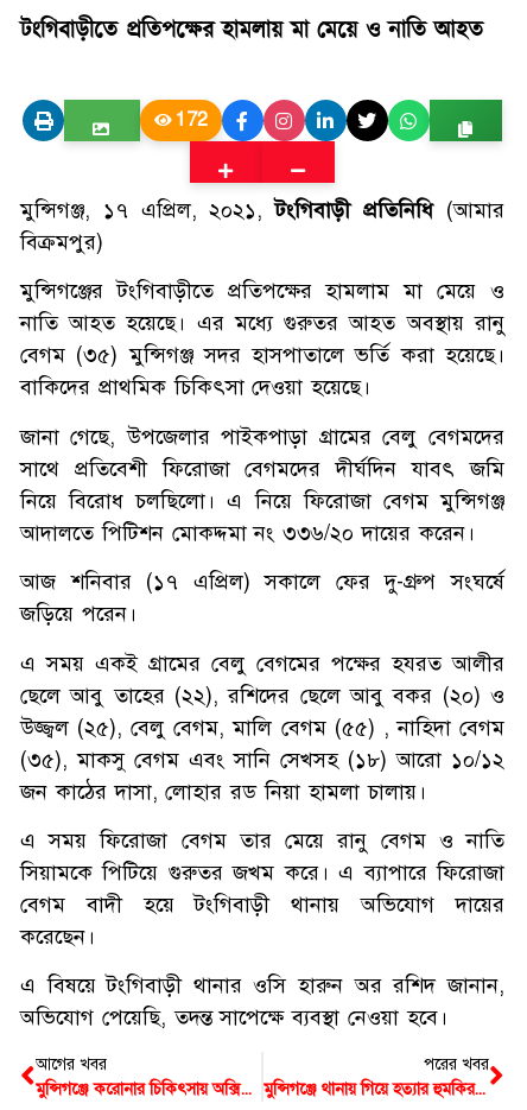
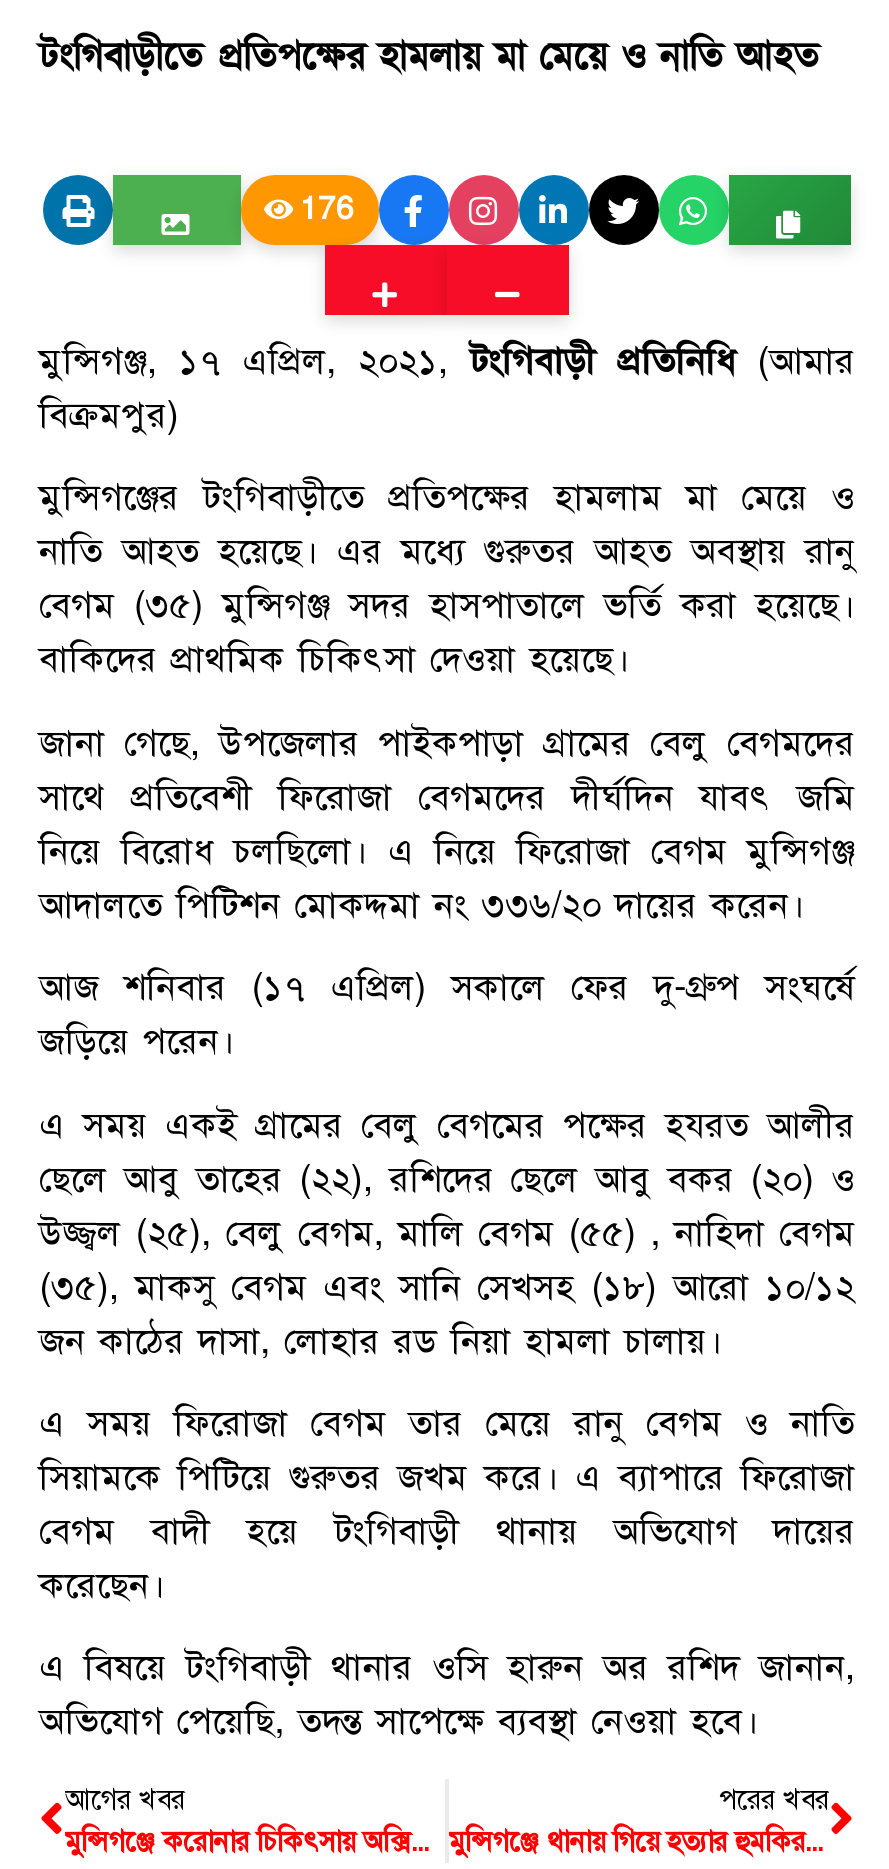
- 172
+ 176
